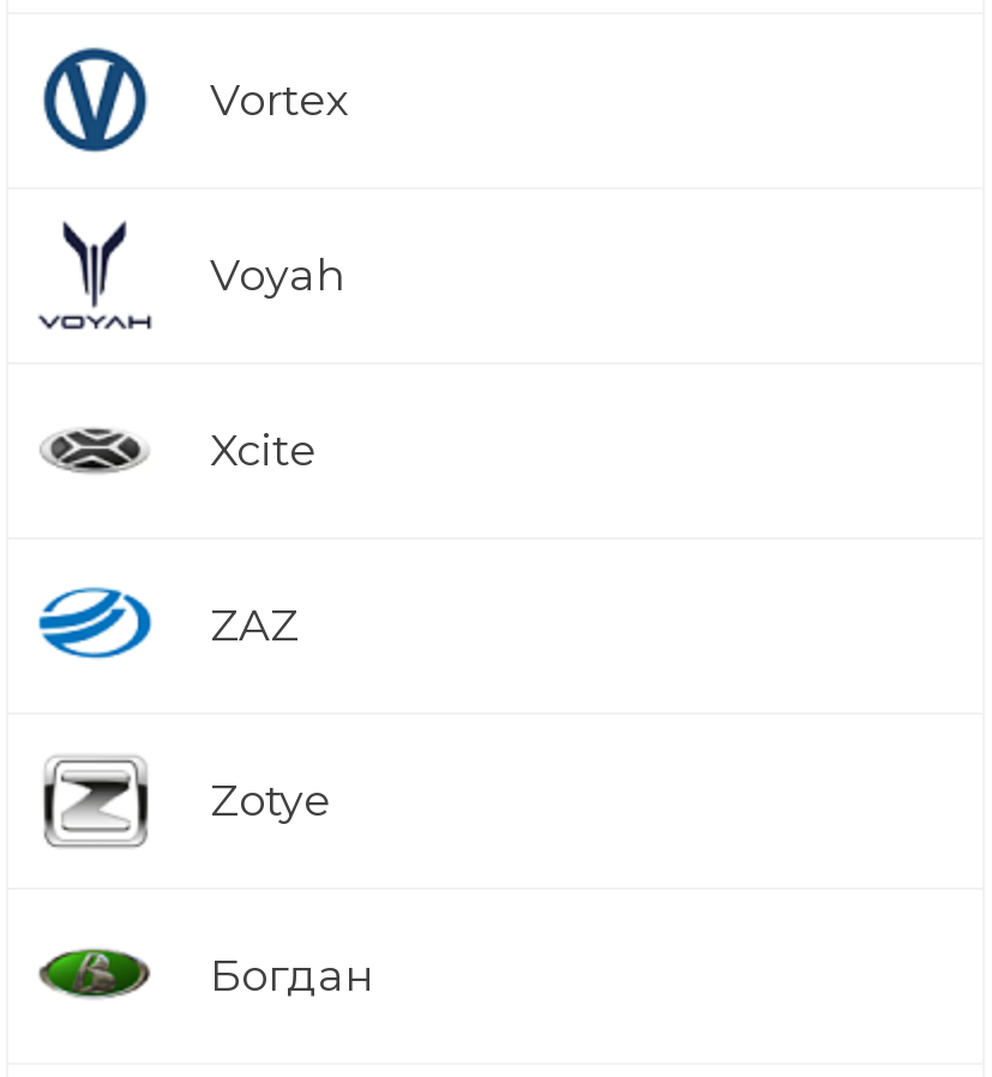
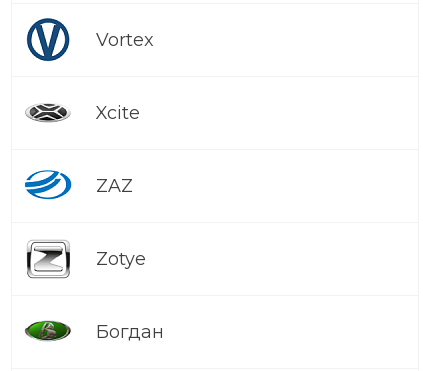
- [image]
- Voyah
